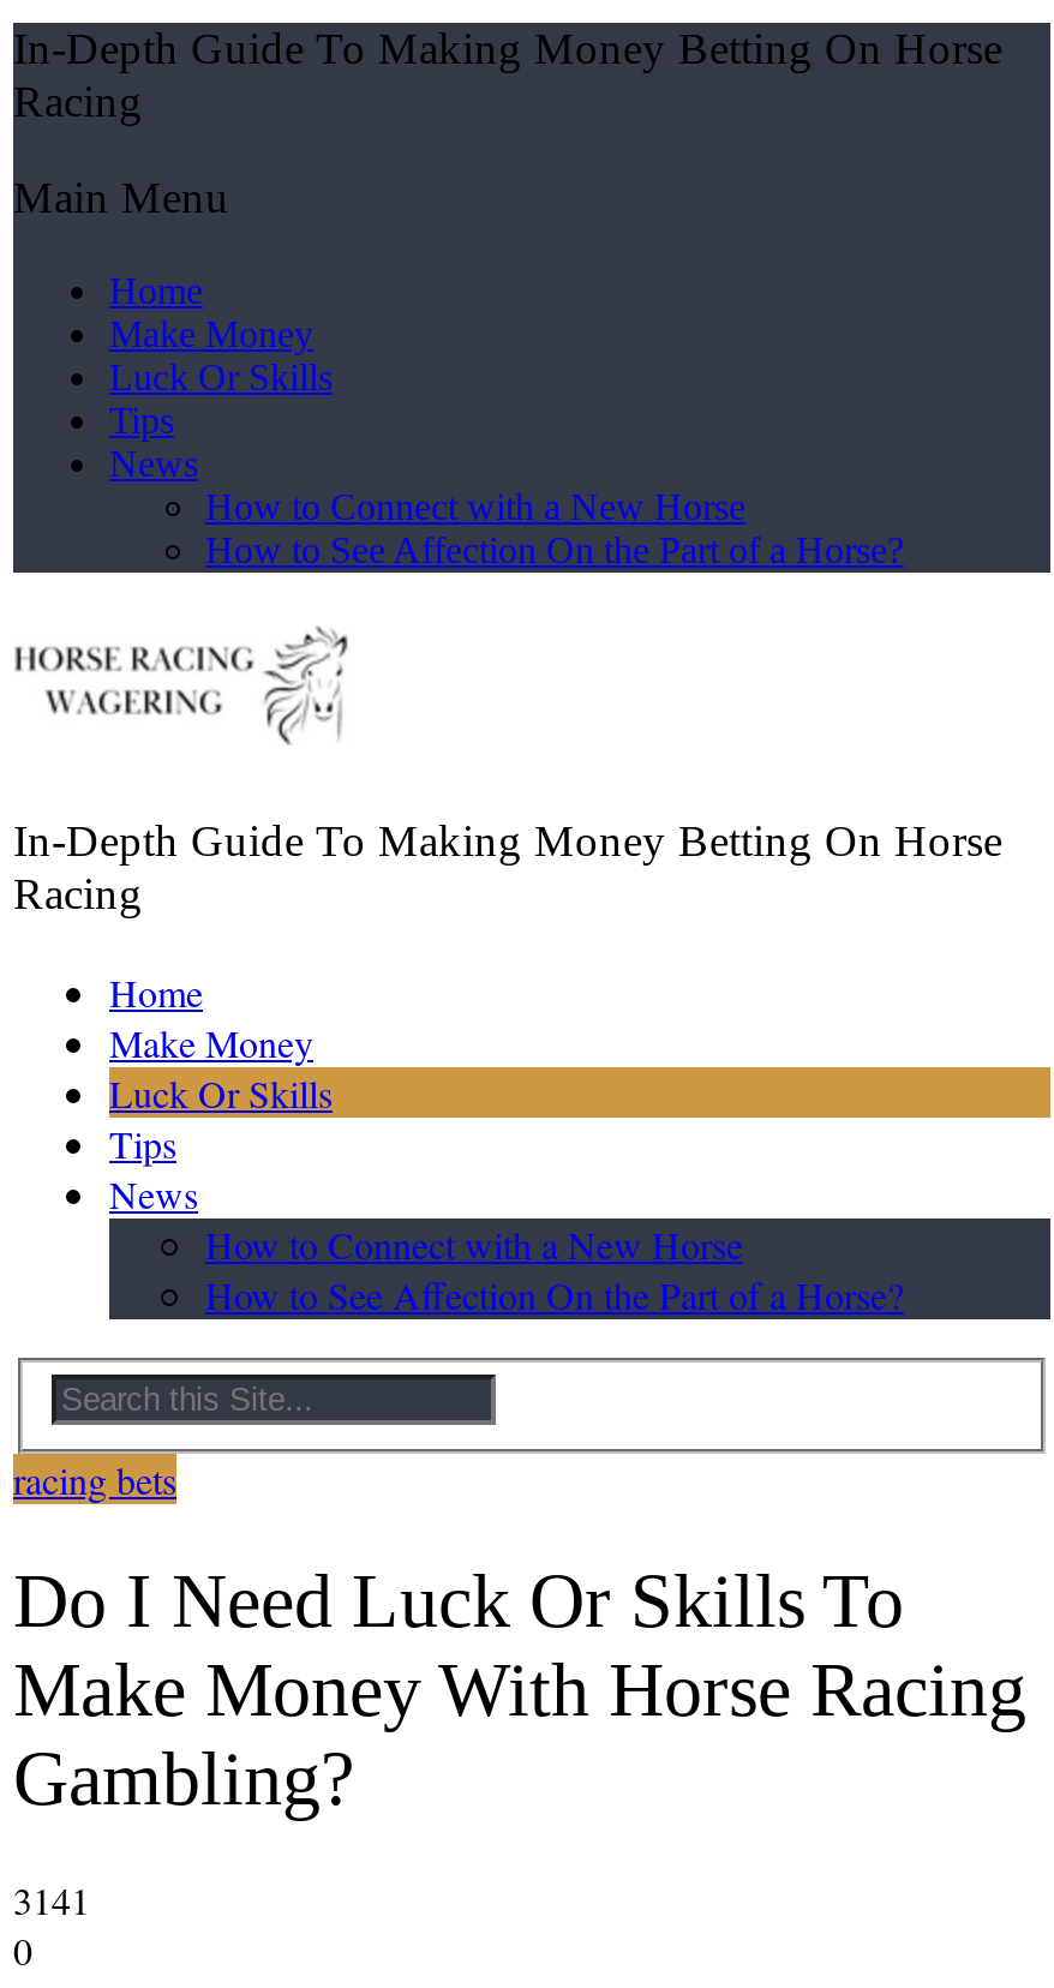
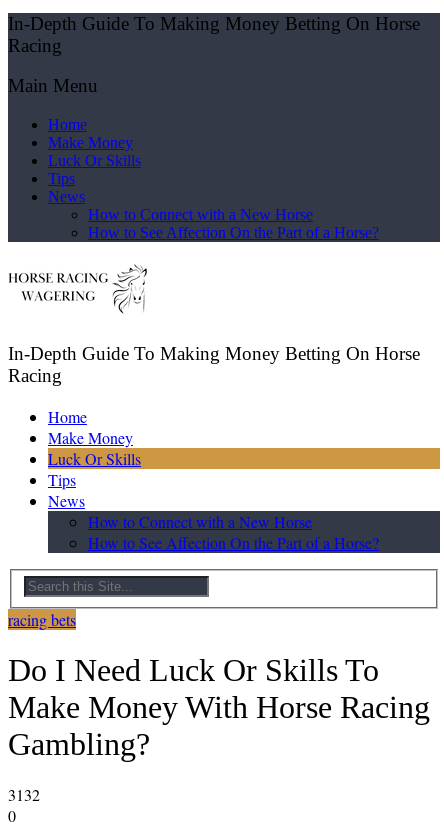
- 3141
+ 3132
